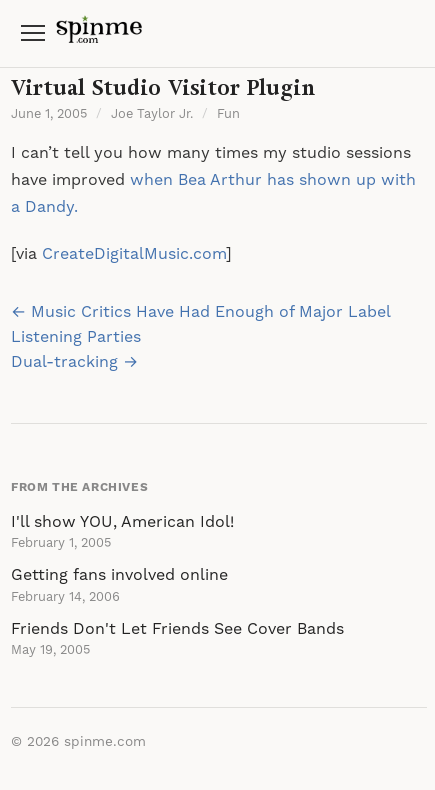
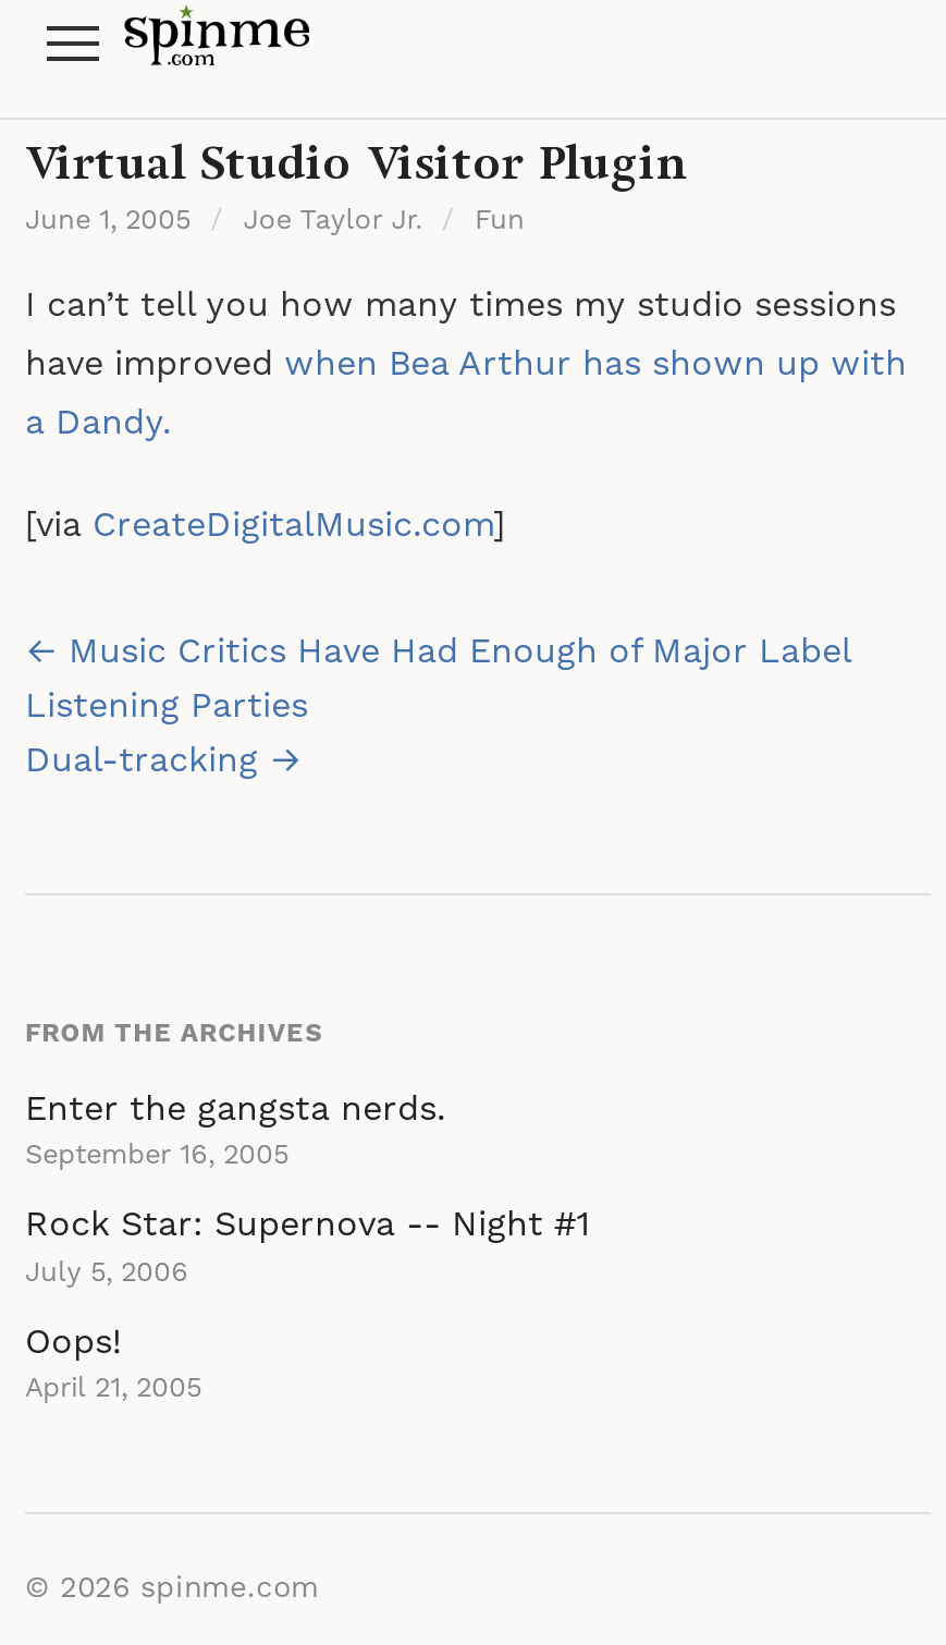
- I'll show YOU, American Idol!
- February 1, 2005
+ Enter the gangsta nerds.
+ September 16, 2005

- Getting fans involved online
- February 14, 2006
+ Rock Star: Supernova -- Night #1
+ July 5, 2006

- Friends Don't Let Friends See Cover Bands
- May 19, 2005
+ Oops!
+ April 21, 2005
